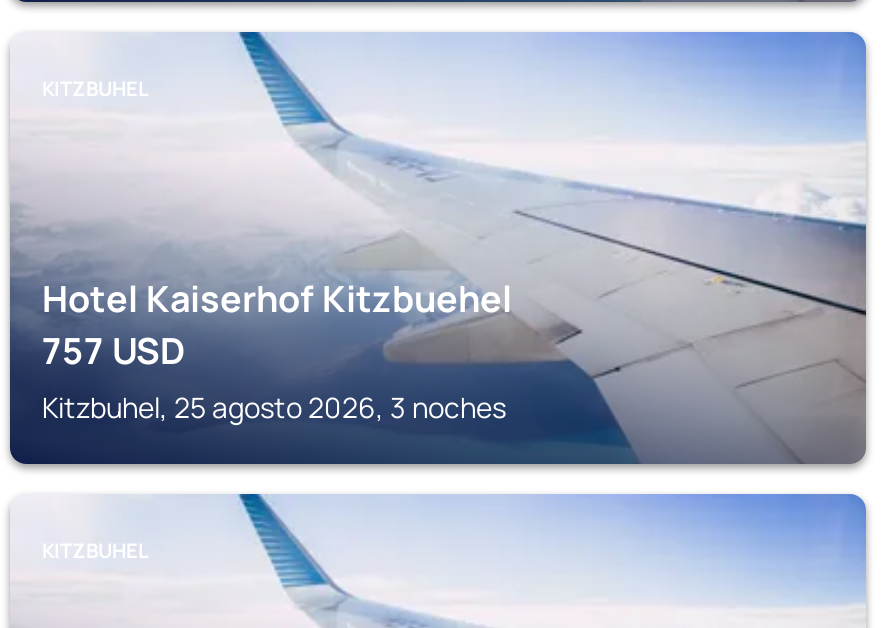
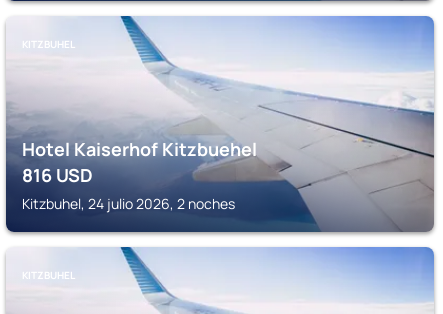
- 757 USD
+ 816 USD

- Kitzbuhel, 25 agosto 2026, 3 noches
+ Kitzbuhel, 24 julio 2026, 2 noches
